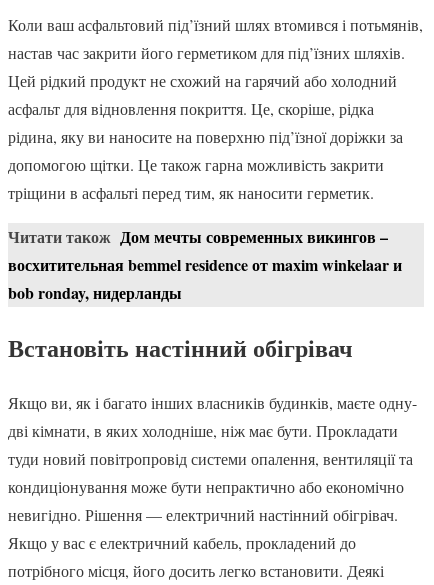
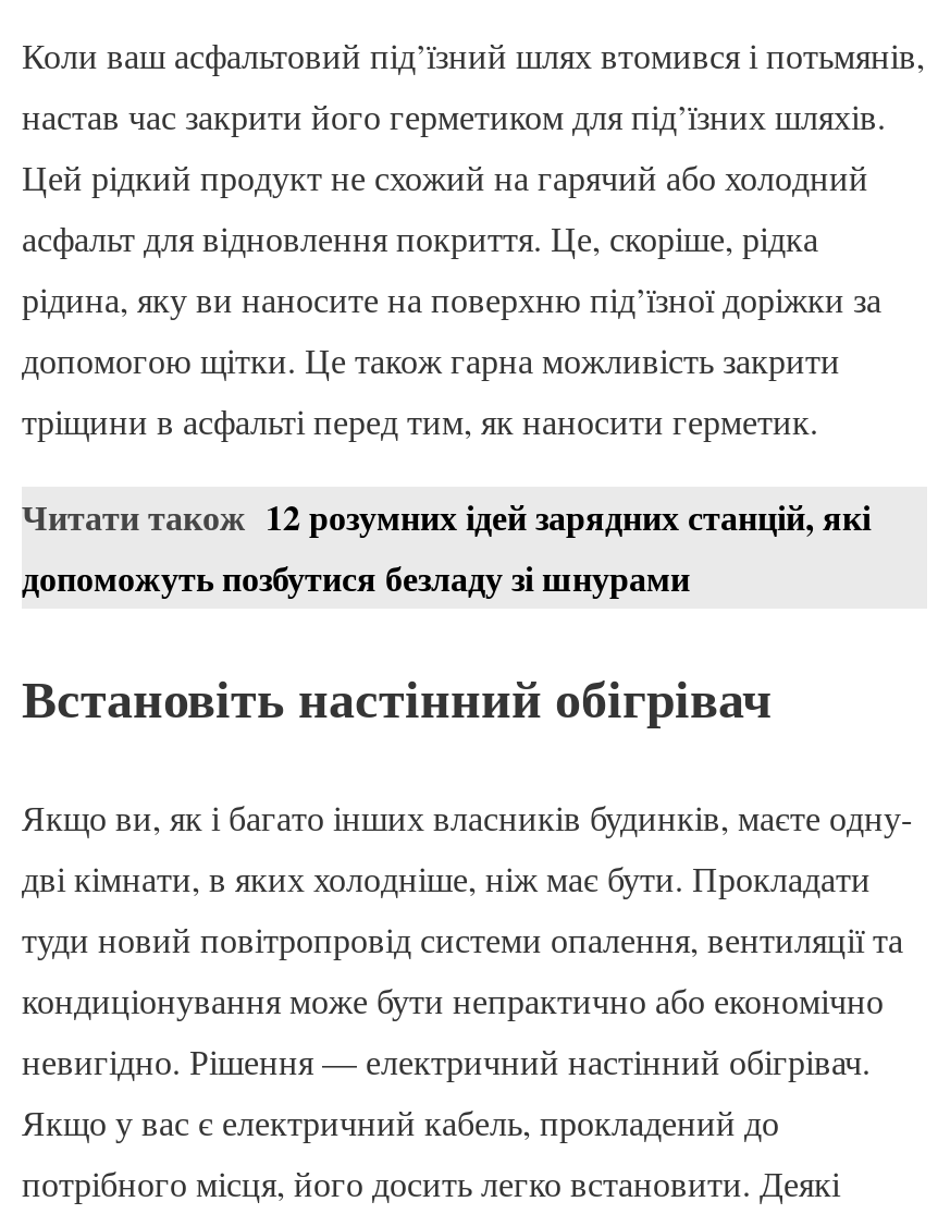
- Читати також Дом мечты современных викингов –
- восхитительная bemmel residence от maxim winkelaar и
- bob ronday, нидерланды
+ Читати також 12 розумних ідей зарядних станцій, які
+ допоможуть позбутися безладу зі шнурами
